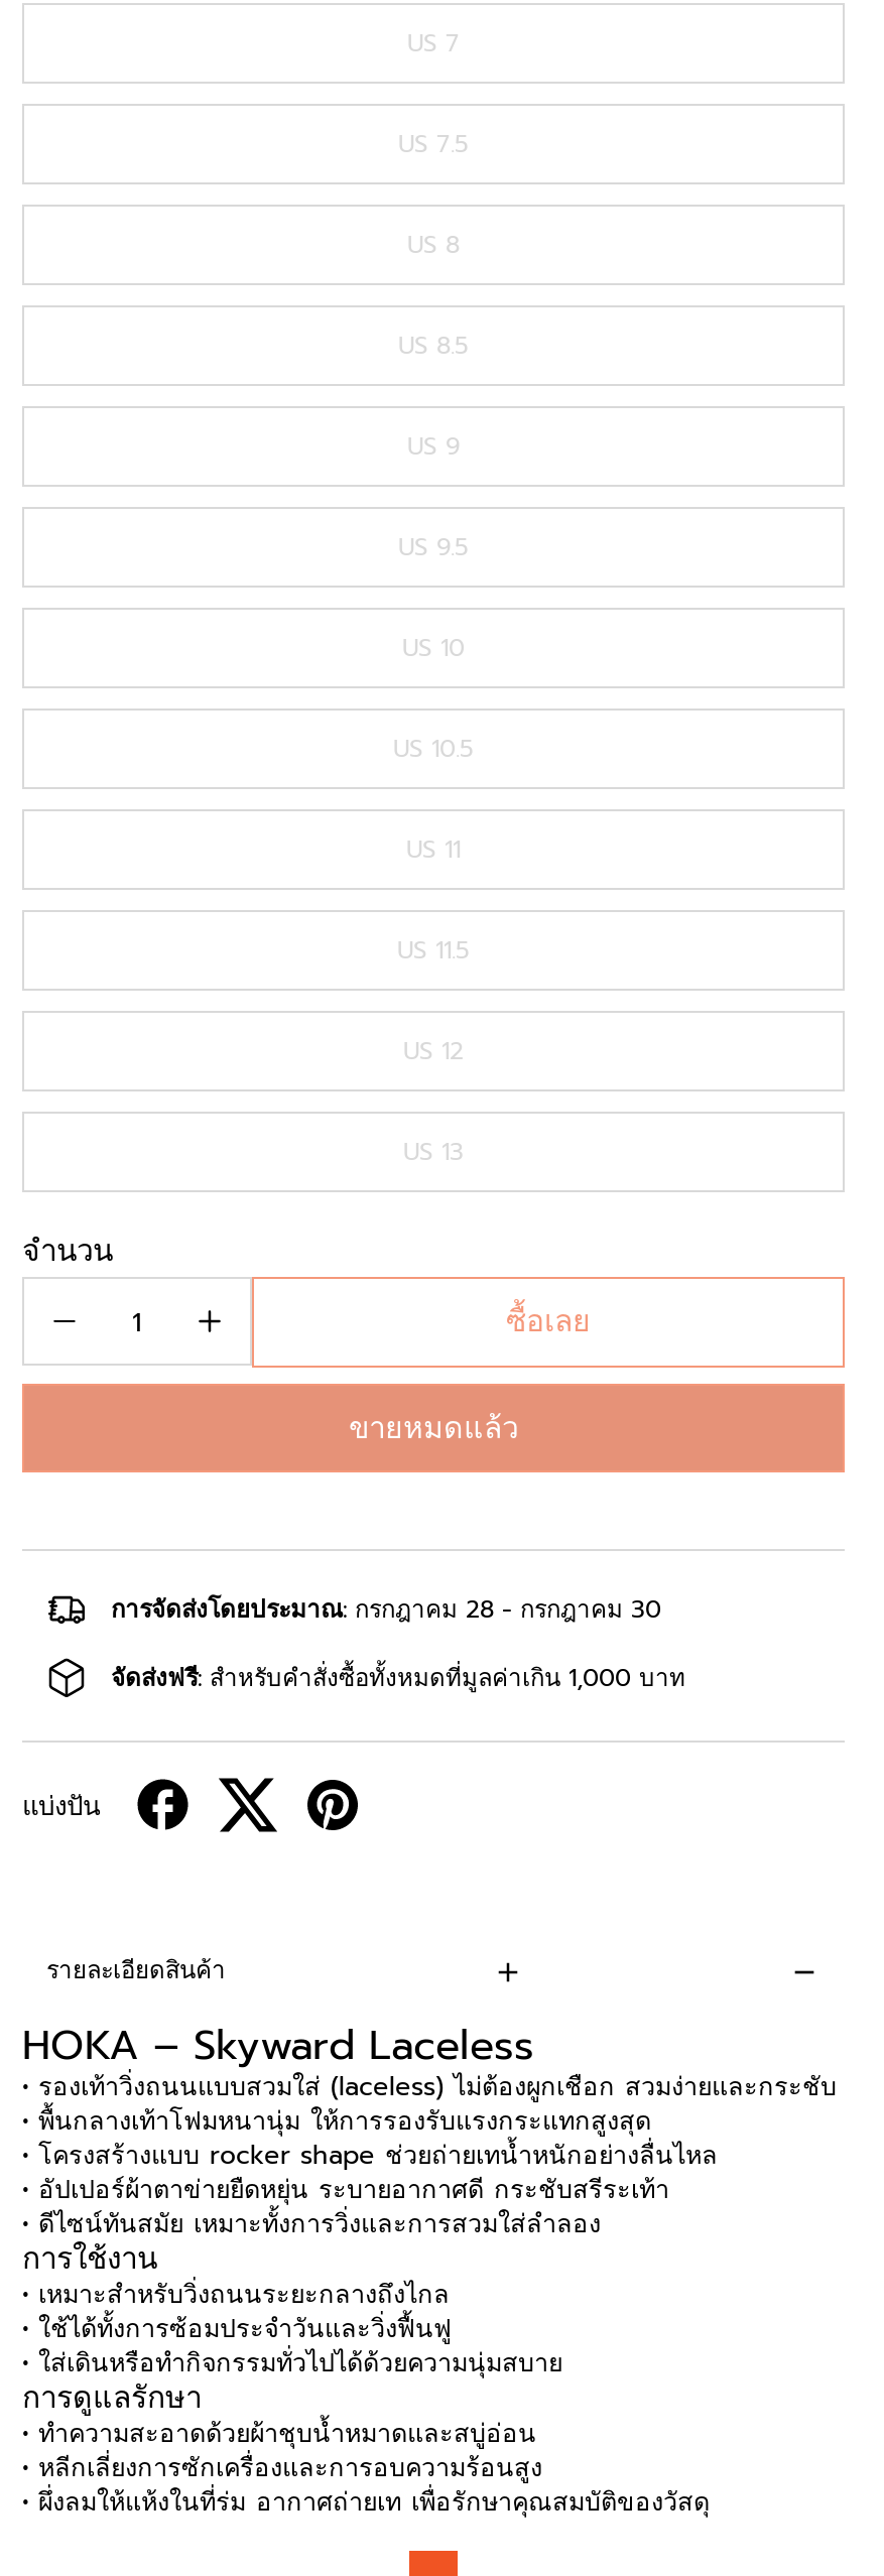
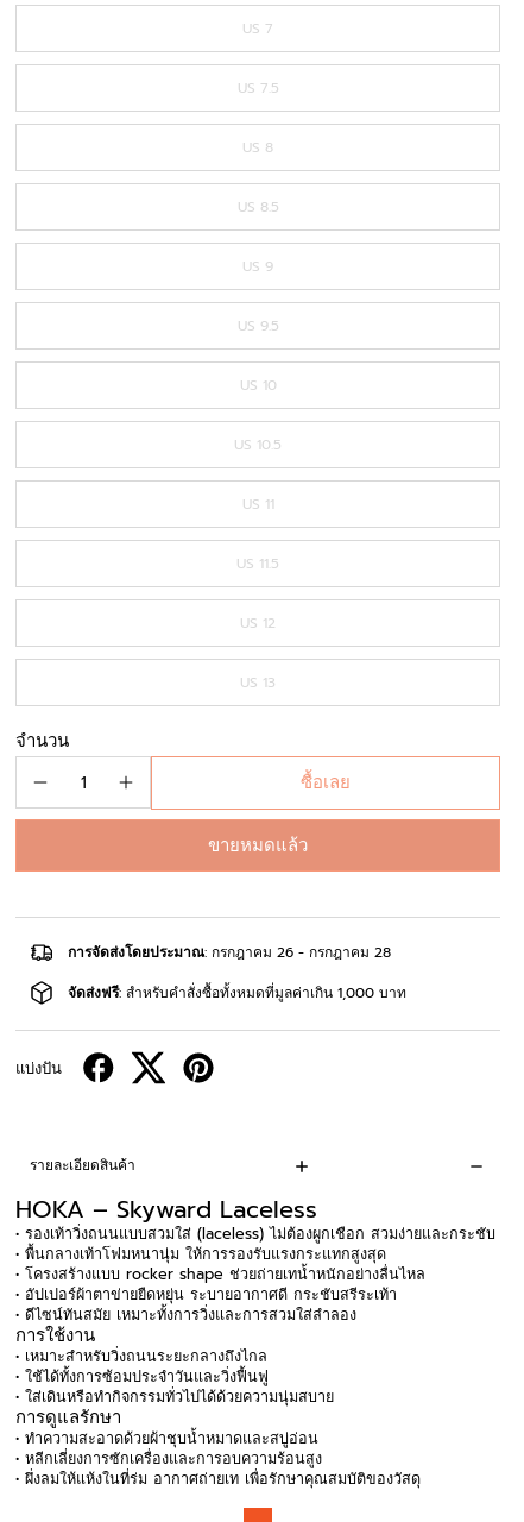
- การจัดส่งโดยประมาณ: กรกฎาคม 28 - กรกฎาคม 30
+ การจัดส่งโดยประมาณ: กรกฎาคม 26 - กรกฎาคม 28
